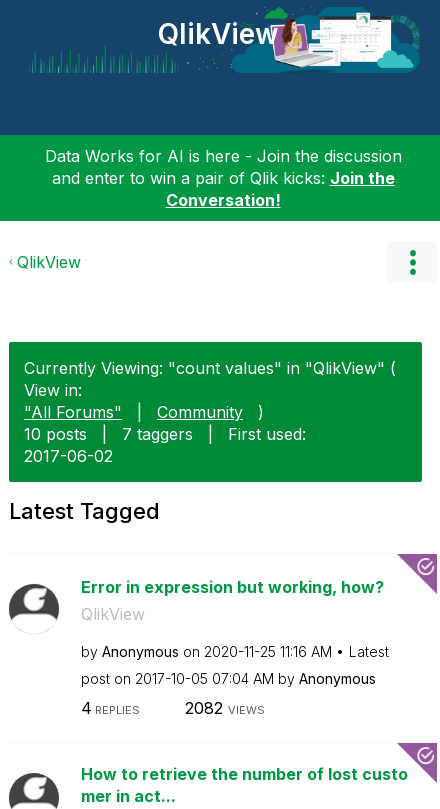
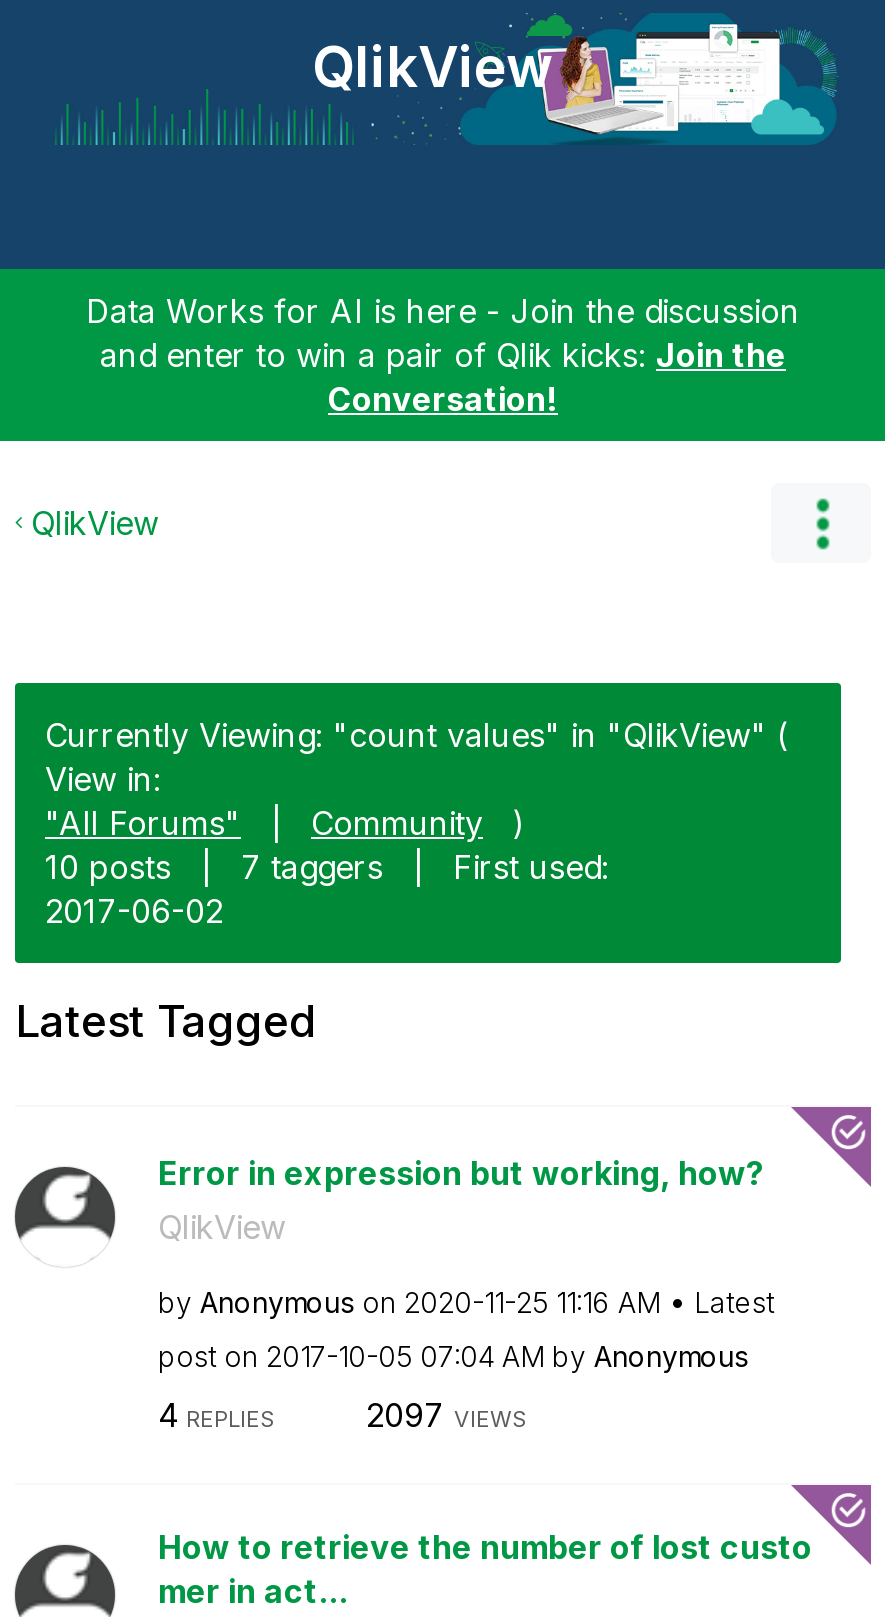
- 2082 VIEWS
+ 2097 VIEWS
